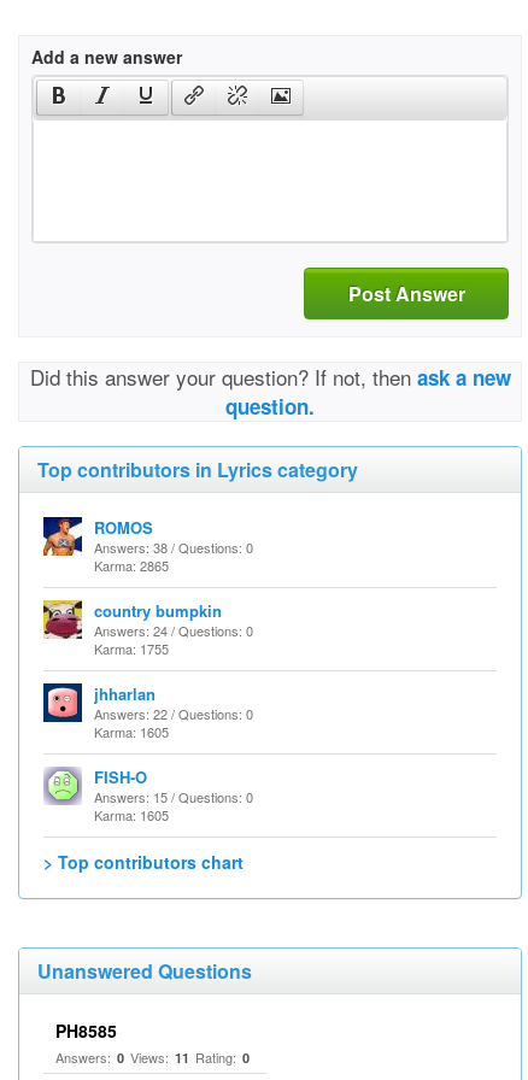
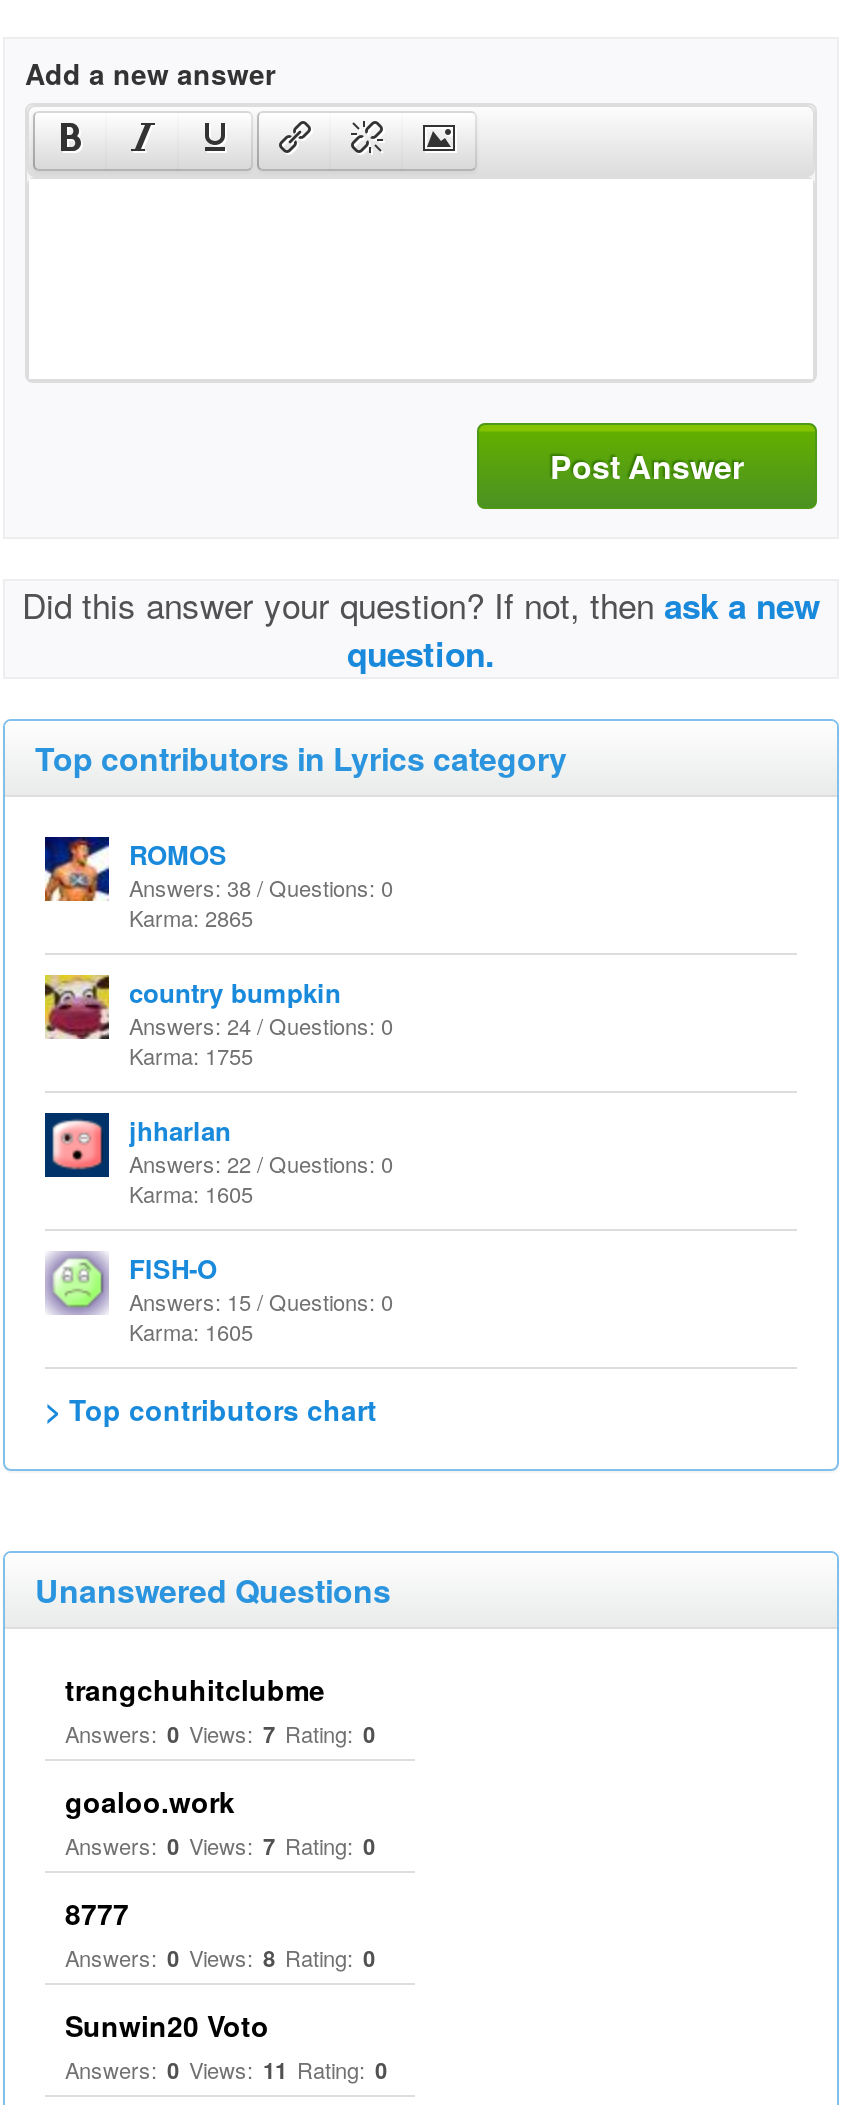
- PH8585
+ trangchuhitclubme
+ Answers: 0 Views: 7 Rating: 0
+ goaloo.work
+ Answers: 0 Views: 7 Rating: 0
+ 8777
+ Answers: 0 Views: 8 Rating: 0
+ Sunwin20 Voto
